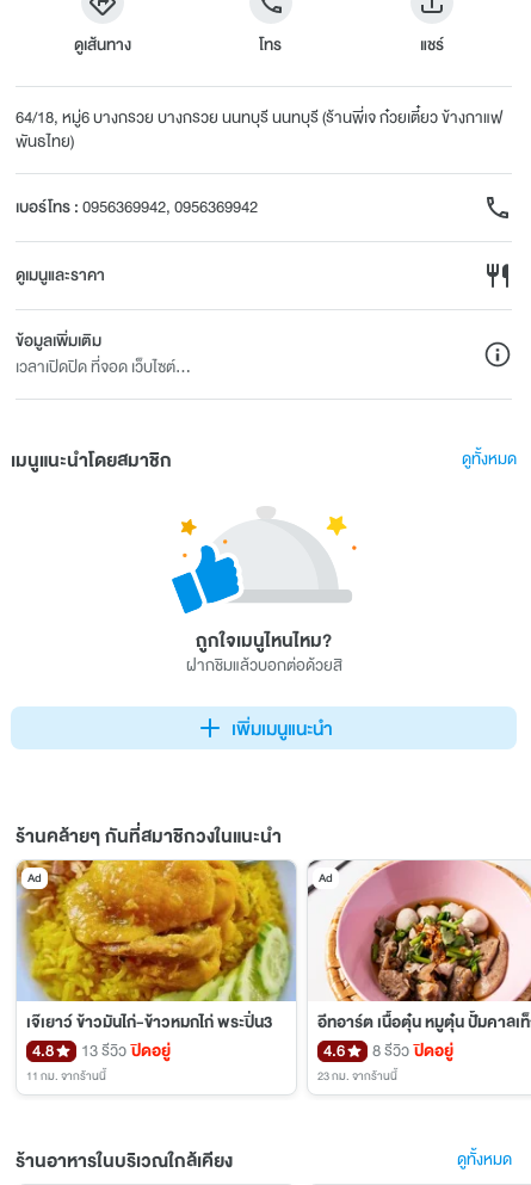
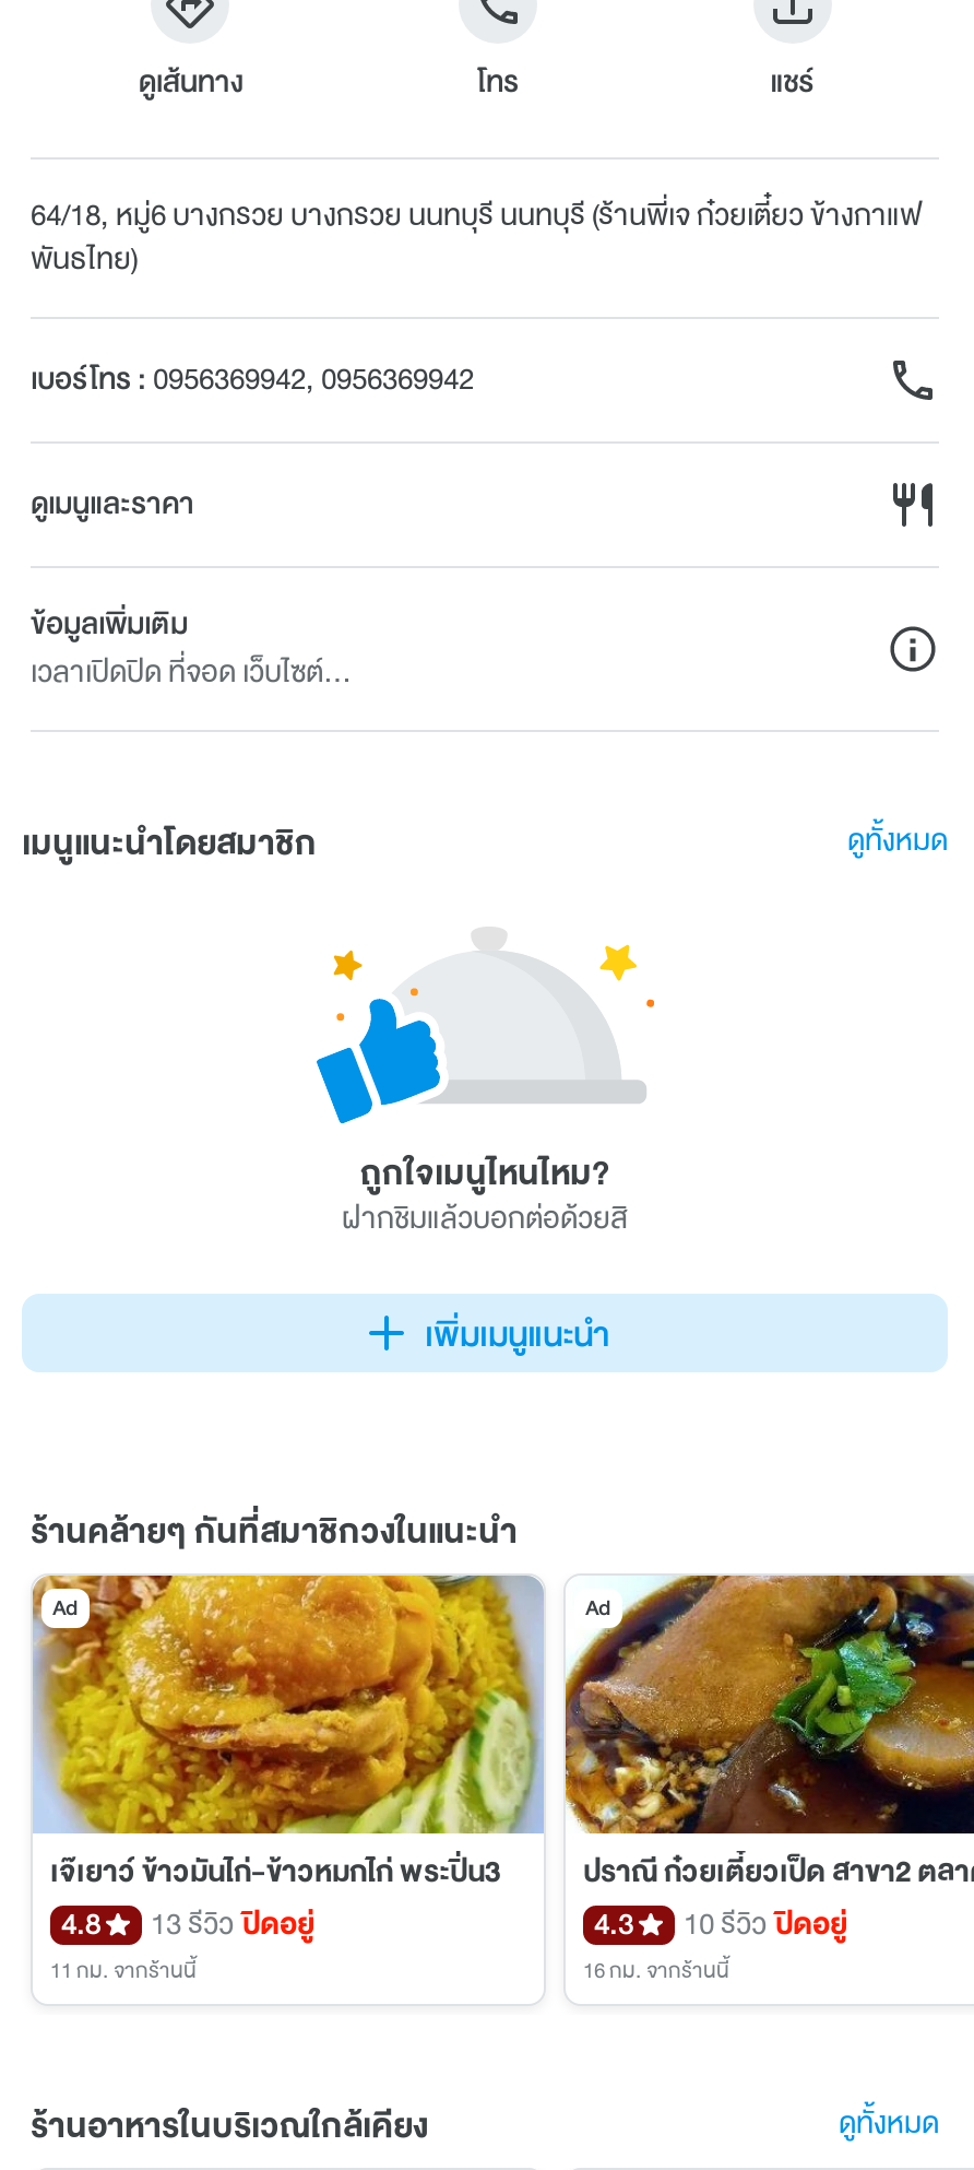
- [image]
- 4.6
+ [image]
+ 4.3

- 8 รีวิว ปิดอยู่
+ 10 รีวิว ปิดอยู่

- 23 กม. จากร้านนี้
+ 16 กม. จากร้านนี้
